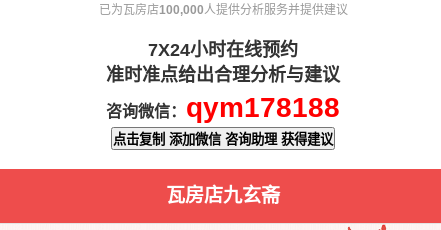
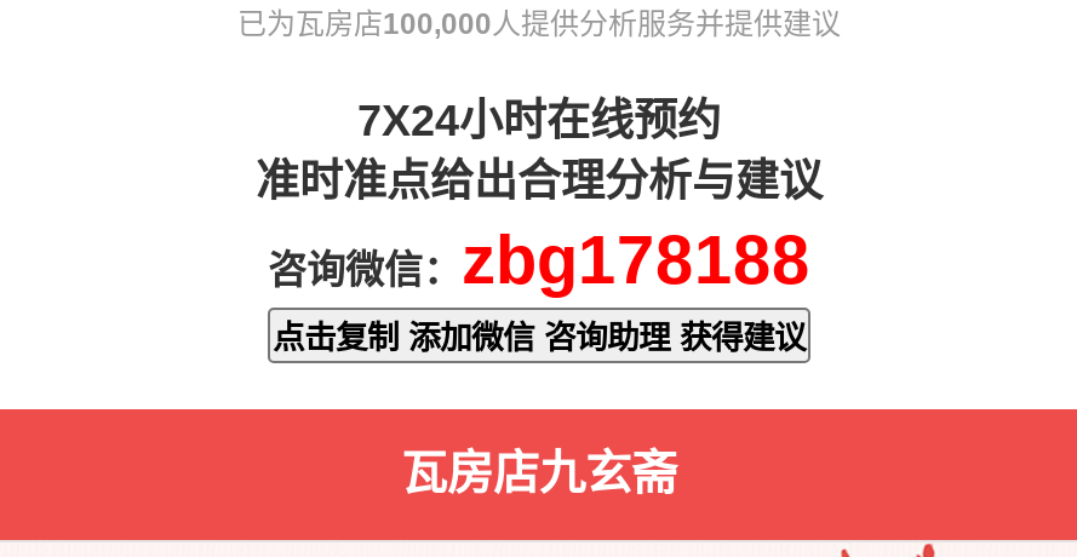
- 咨询微信：qym178188
+ 咨询微信：zbg178188
